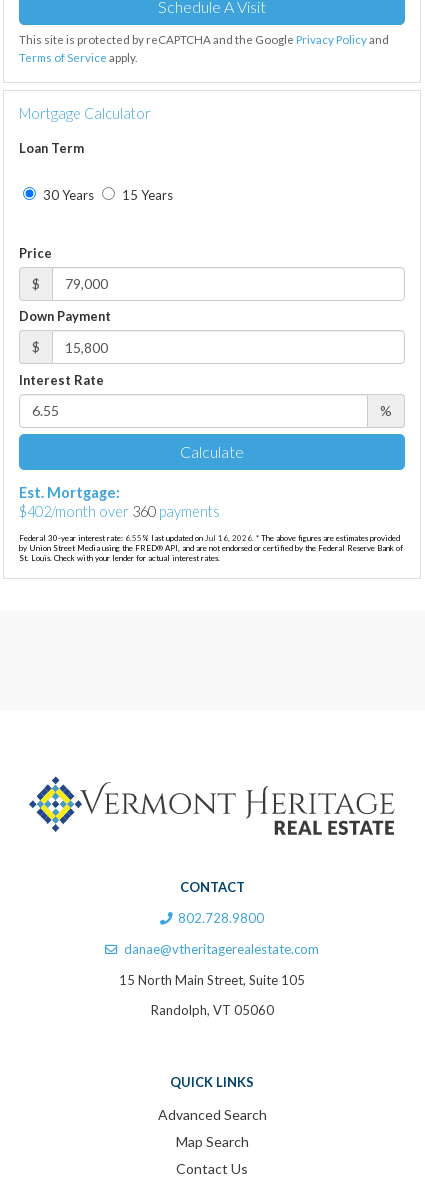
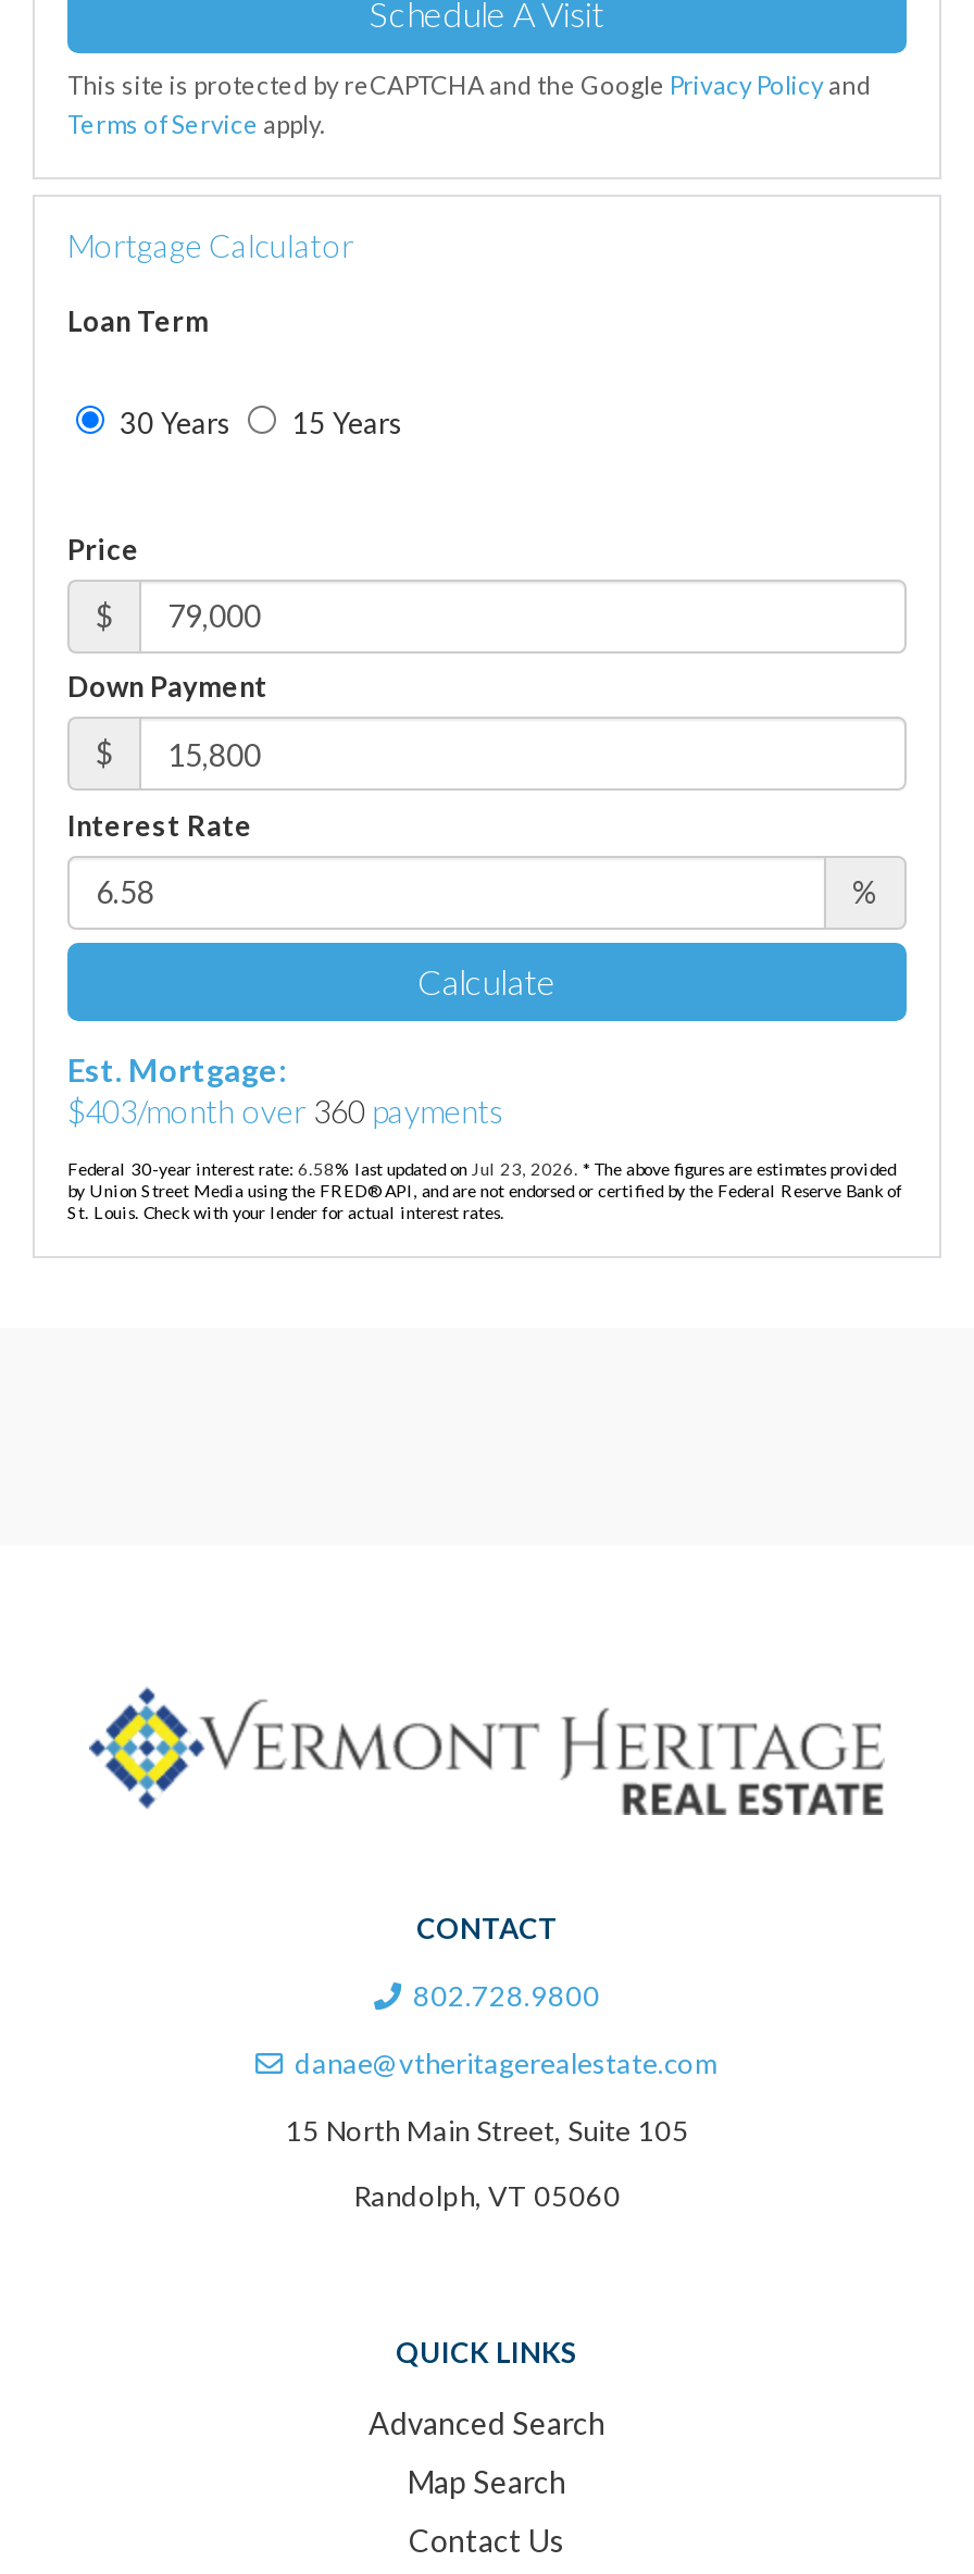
- $402/month over 360 payments
+ $403/month over 360 payments

- Federal 30-year interest rate: 6.55% last updated on Jul 16, 2026. * The above figures are estimates provided
+ Federal 30-year interest rate: 6.58% last updated on Jul 23, 2026. * The above figures are estimates provided
